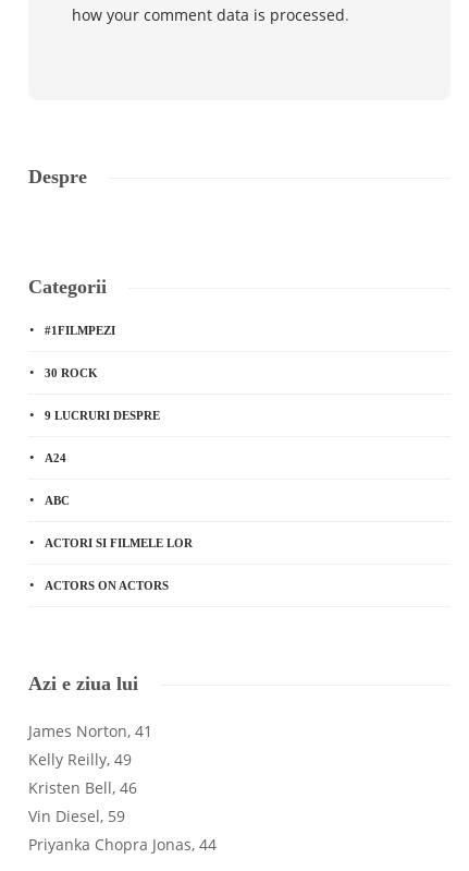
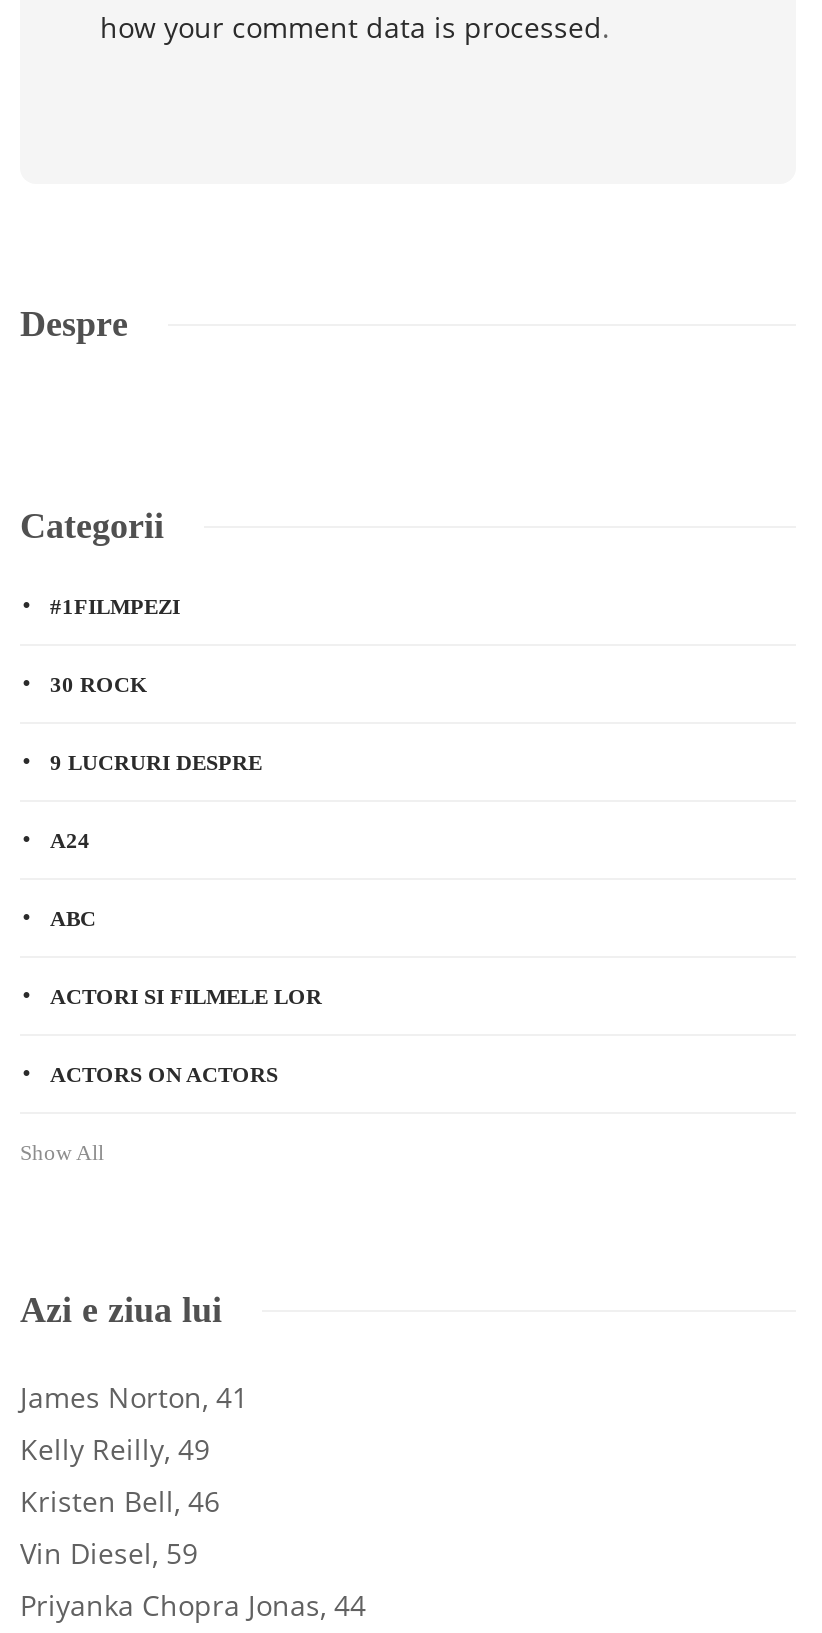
+ Show All
